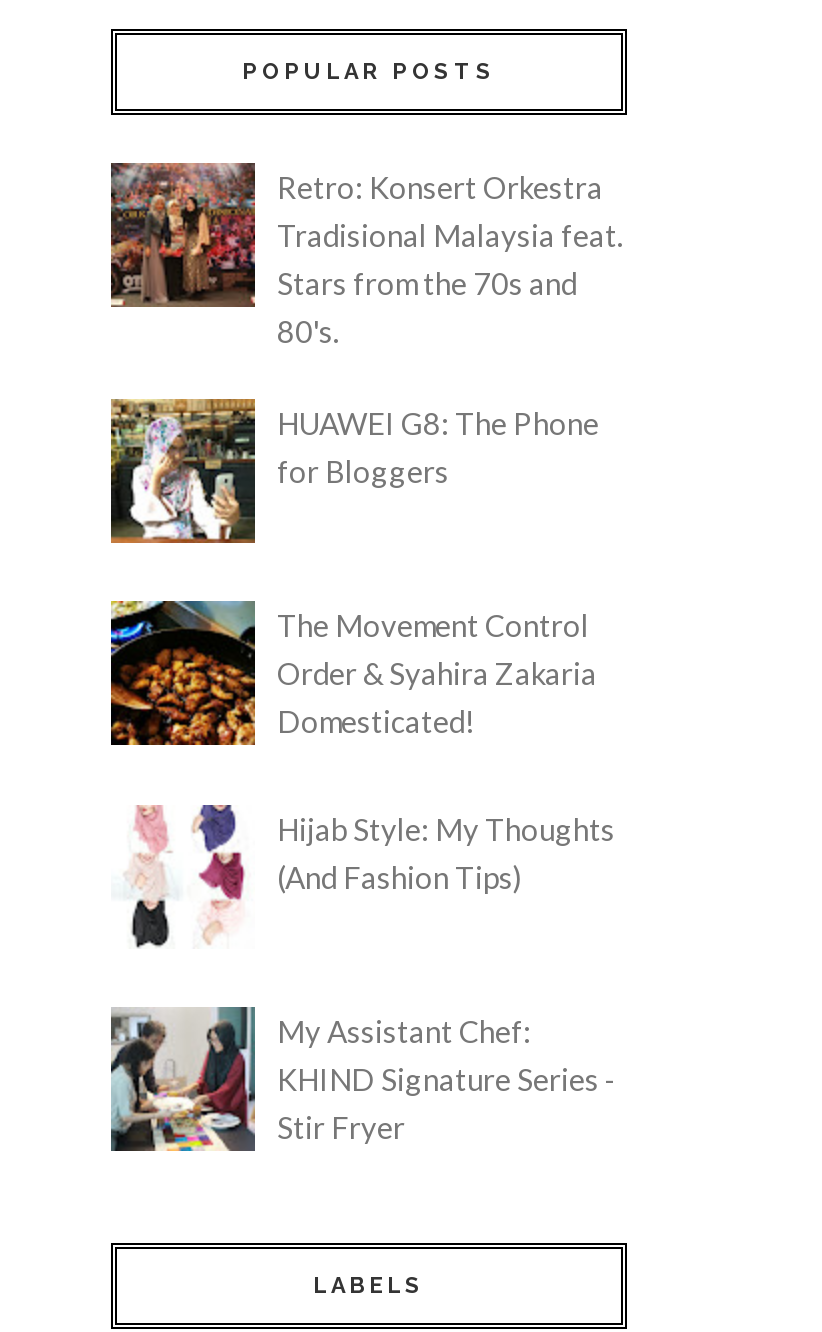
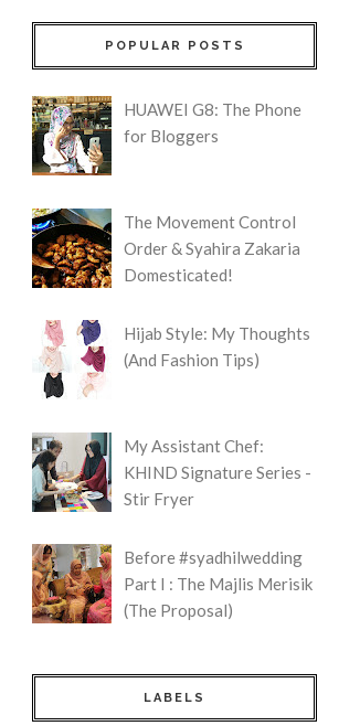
- [image]
- Retro: Konsert Orkestra
- Tradisional Malaysia feat.
- Stars from the 70s and
- 80's.

moved up: [image] | HUAWEI G8: The Phone | for Bloggers | ... | KHIND Signature Series - | Stir Fryer

+ [image]
+ Before #syadhilwedding
+ Part I : The Majlis Merisik
+ (The Proposal)
